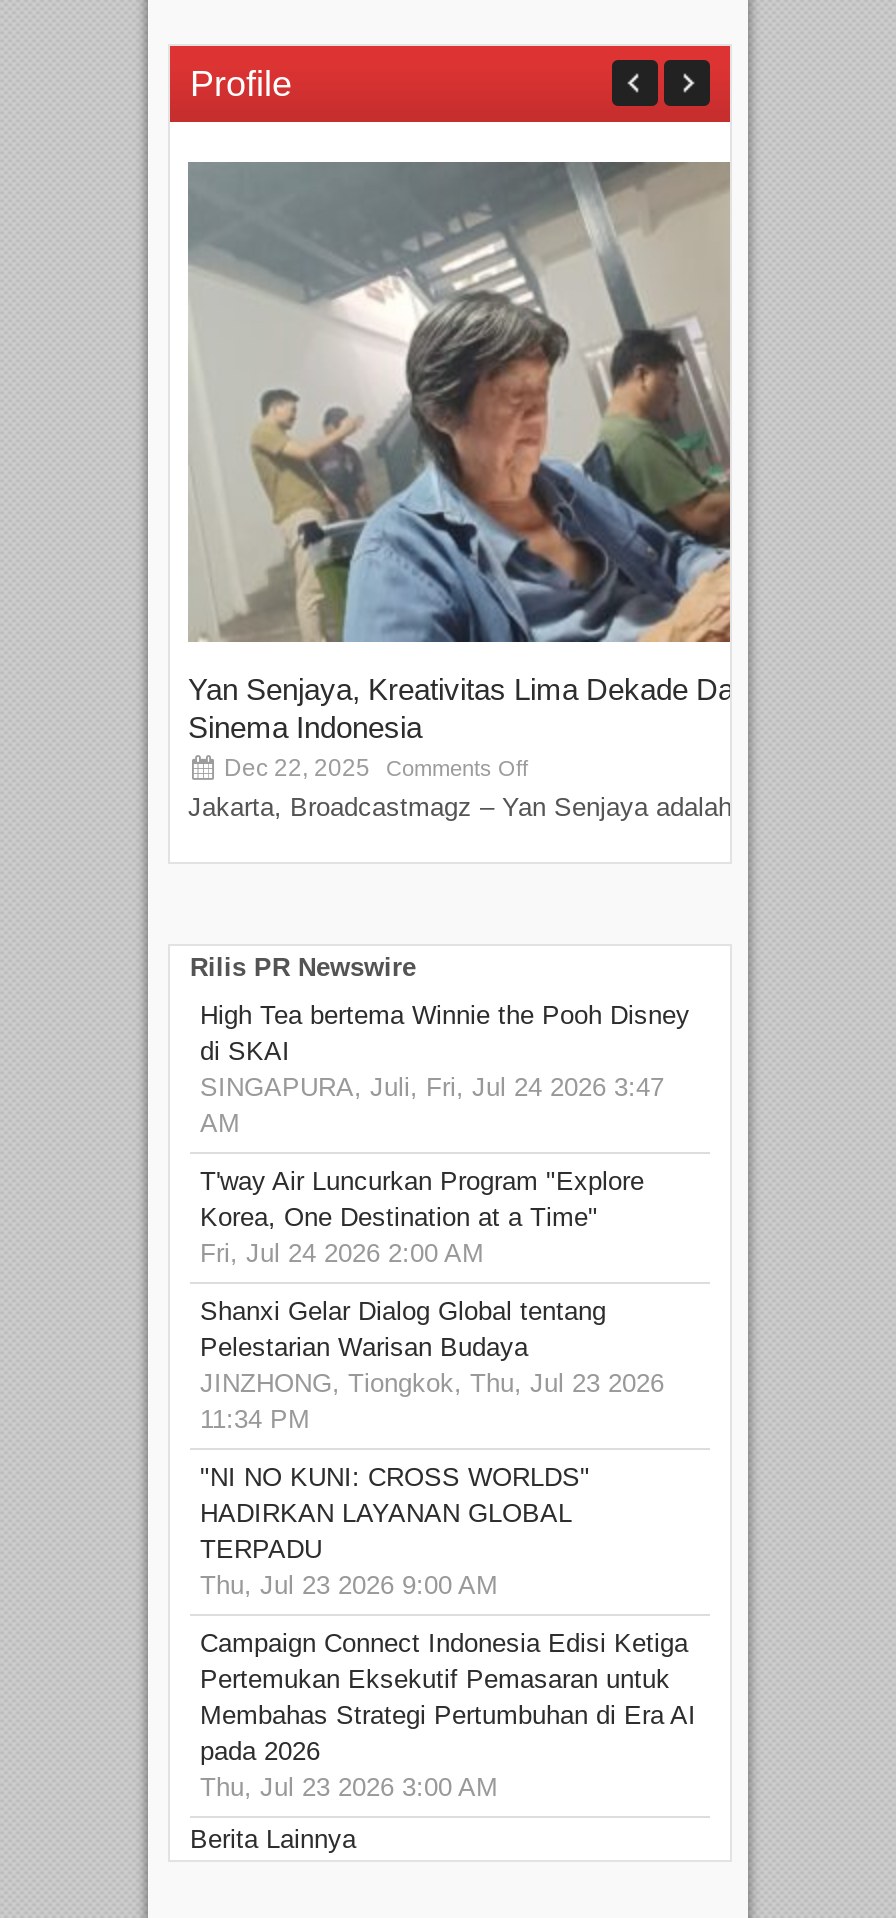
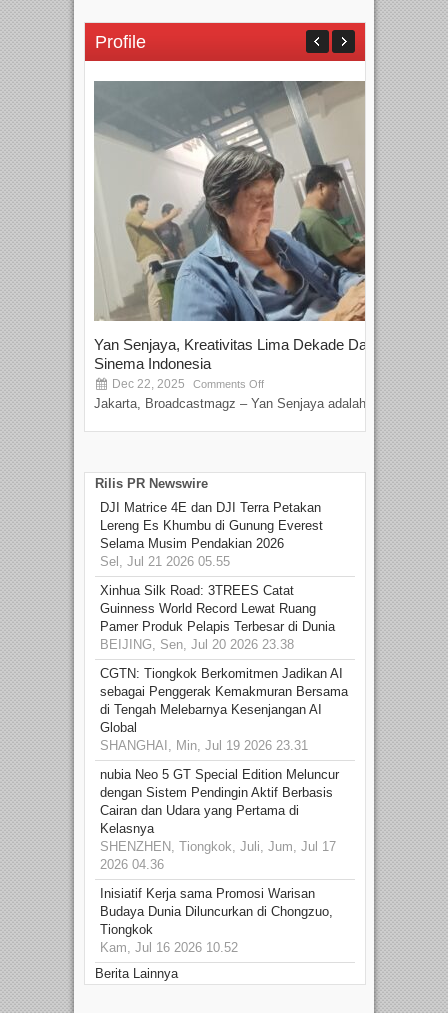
- High Tea bertema Winnie the Pooh Disney
- di SKAI
- SINGAPURA, Juli, Fri, Jul 24 2026 3:47
- AM
+ DJI Matrice 4E dan DJI Terra Petakan
+ Lereng Es Khumbu di Gunung Everest
+ Selama Musim Pendakian 2026
+ Sel, Jul 21 2026 05.55

- T'way Air Luncurkan Program "Explore
- Korea, One Destination at a Time"
- Fri, Jul 24 2026 2:00 AM
+ Xinhua Silk Road: 3TREES Catat
+ Guinness World Record Lewat Ruang
+ Pamer Produk Pelapis Terbesar di Dunia
+ BEIJING, Sen, Jul 20 2026 23.38

- Shanxi Gelar Dialog Global tentang
- Pelestarian Warisan Budaya
- JINZHONG, Tiongkok, Thu, Jul 23 2026
- 11:34 PM
+ CGTN: Tiongkok Berkomitmen Jadikan AI
+ sebagai Penggerak Kemakmuran Bersama
+ di Tengah Melebarnya Kesenjangan AI
+ Global
+ SHANGHAI, Min, Jul 19 2026 23.31

- "NI NO KUNI: CROSS WORLDS"
- HADIRKAN LAYANAN GLOBAL
- TERPADU
- Thu, Jul 23 2026 9:00 AM
+ nubia Neo 5 GT Special Edition Meluncur
+ dengan Sistem Pendingin Aktif Berbasis
+ Cairan dan Udara yang Pertama di
+ Kelasnya
+ SHENZHEN, Tiongkok, Juli, Jum, Jul 17
+ 2026 04.36

- Campaign Connect Indonesia Edisi Ketiga
- Pertemukan Eksekutif Pemasaran untuk
- Membahas Strategi Pertumbuhan di Era AI
- pada 2026
- Thu, Jul 23 2026 3:00 AM
+ Inisiatif Kerja sama Promosi Warisan
+ Budaya Dunia Diluncurkan di Chongzuo,
+ Tiongkok
+ Kam, Jul 16 2026 10.52
